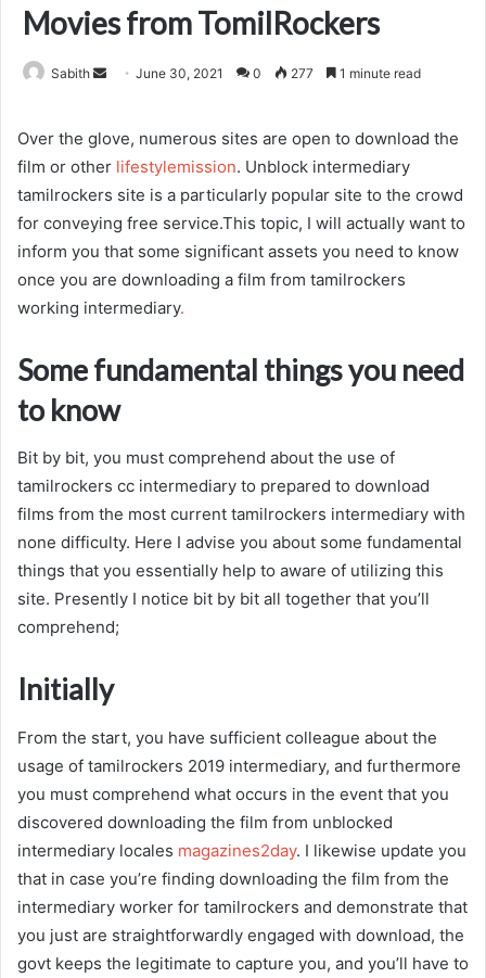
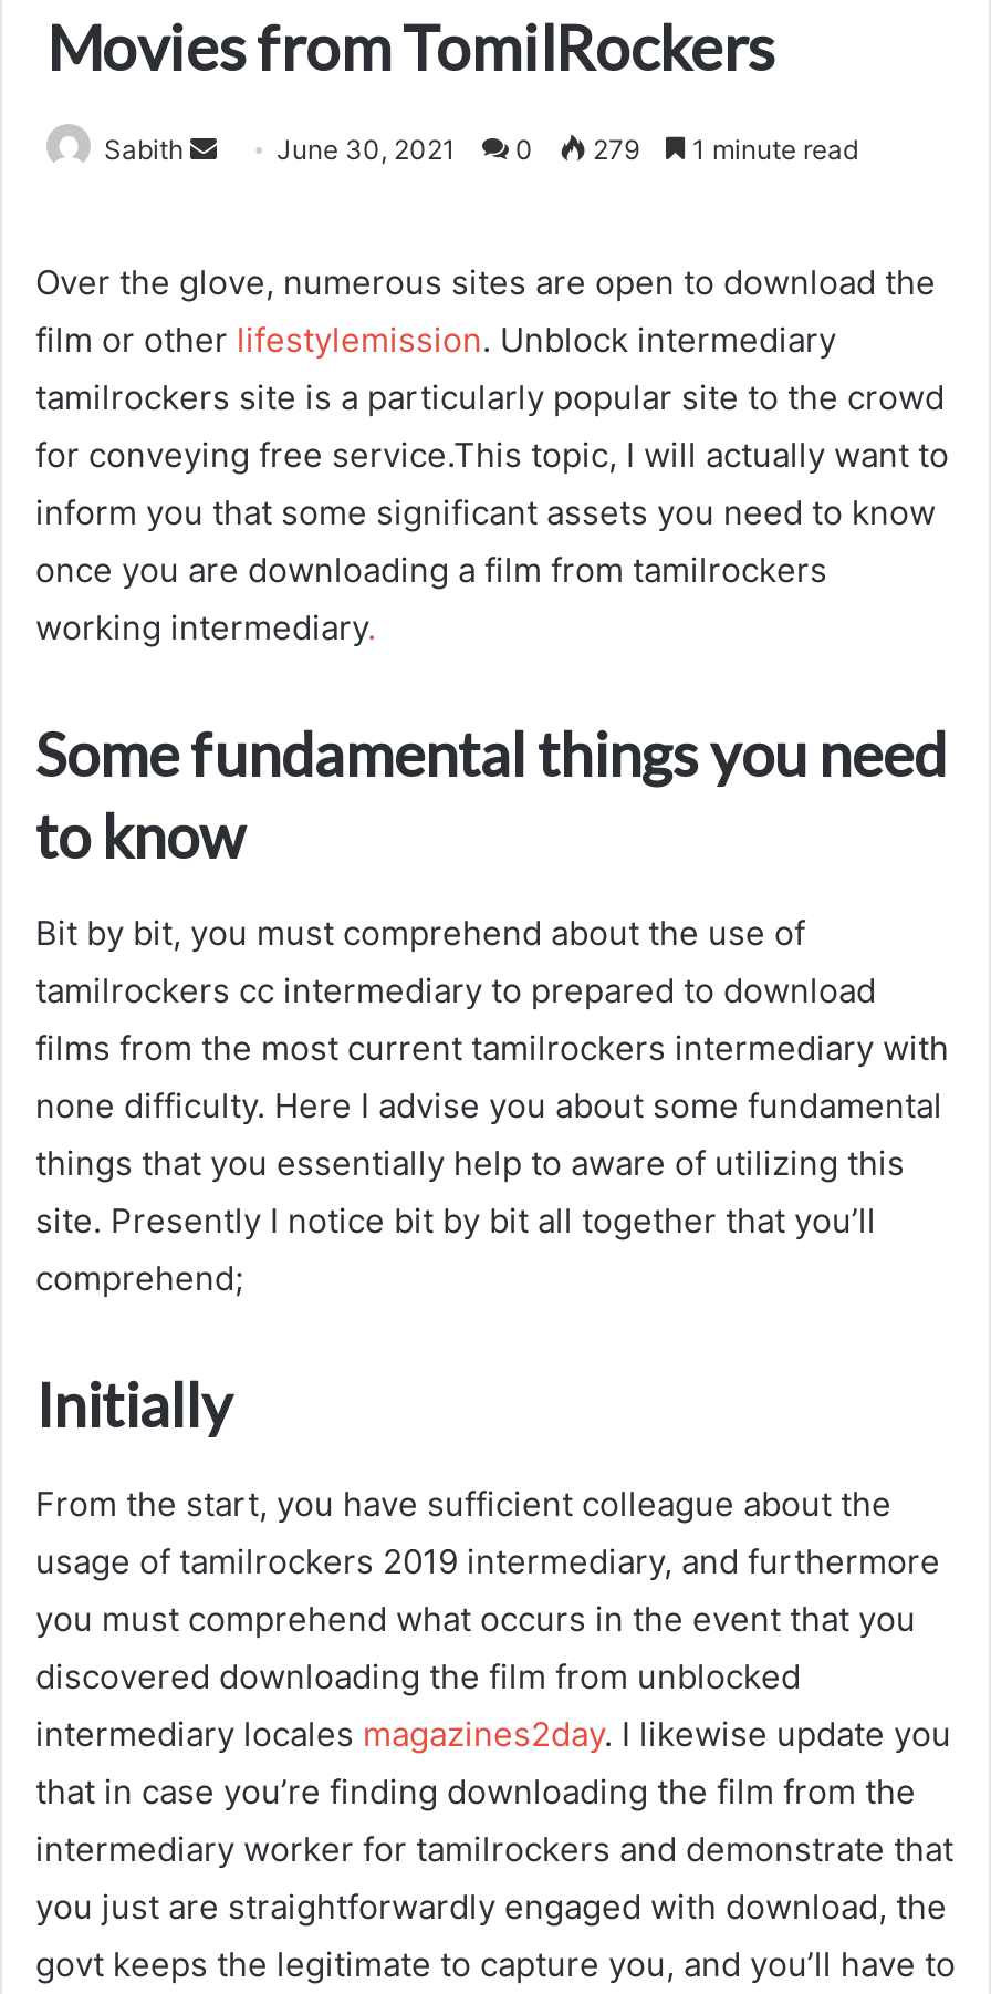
- 277
+ 279
